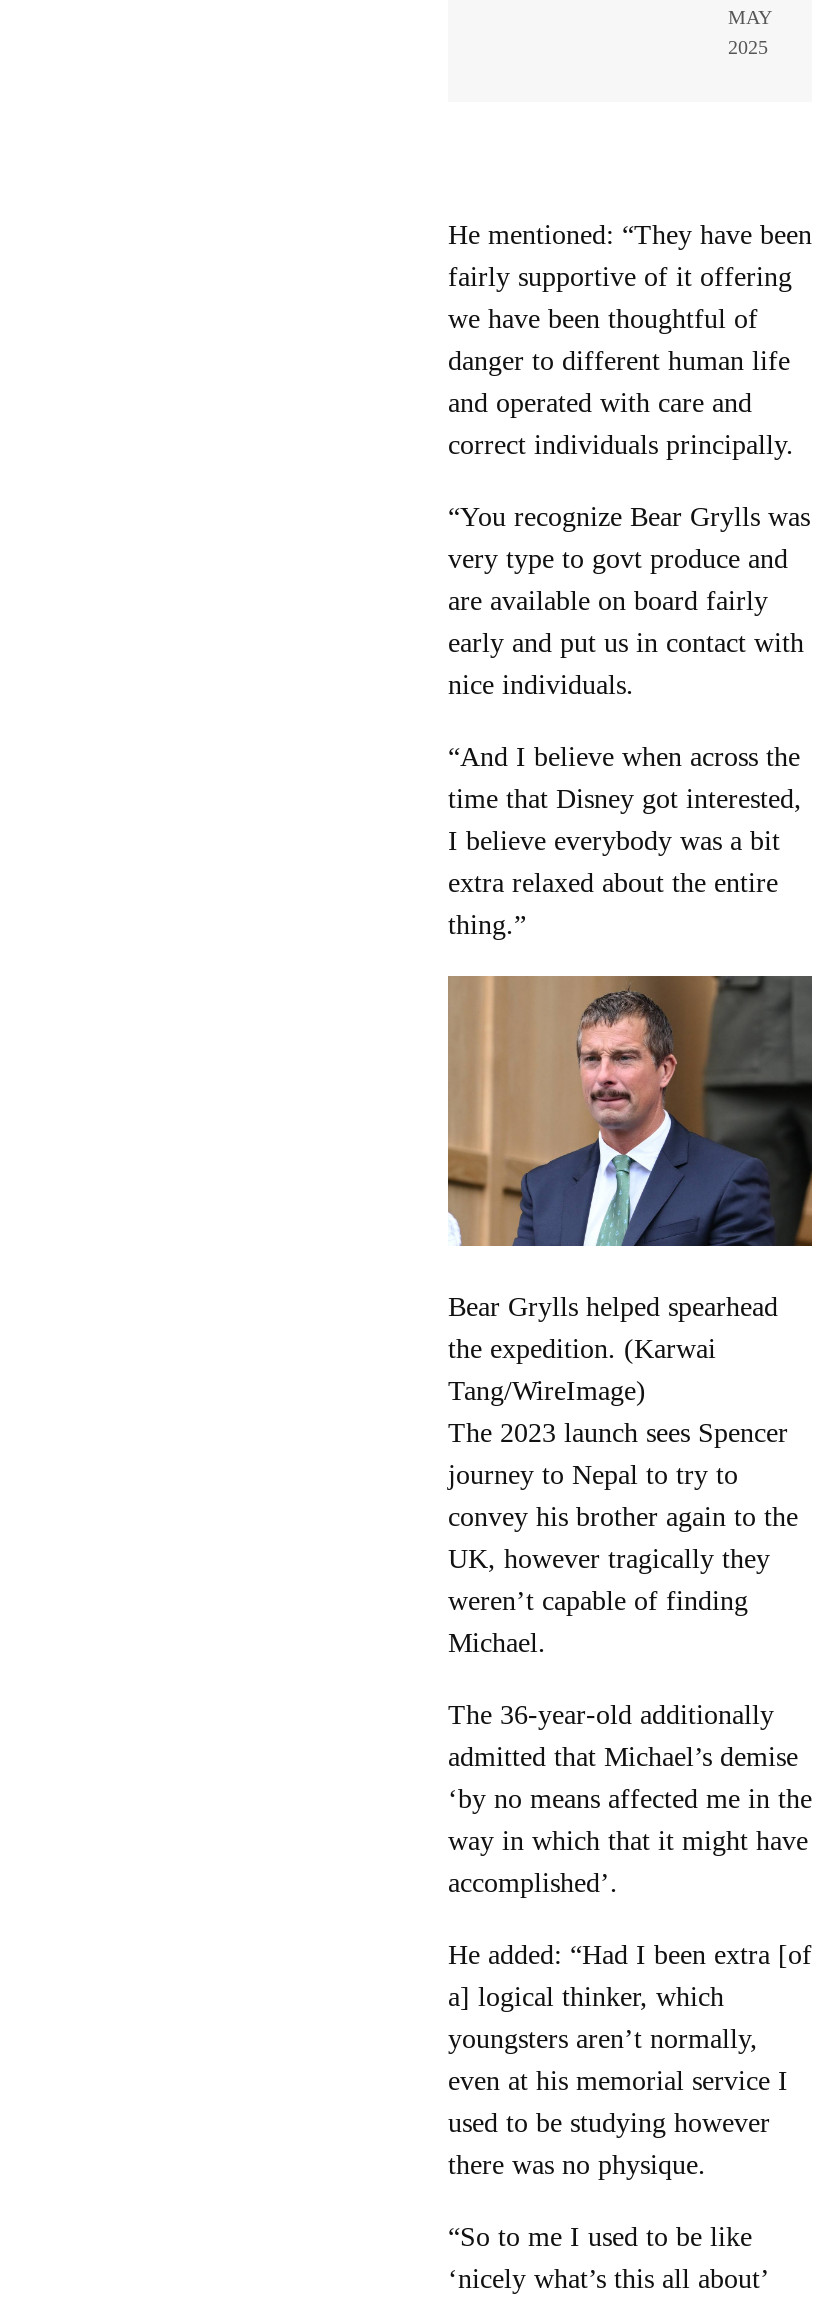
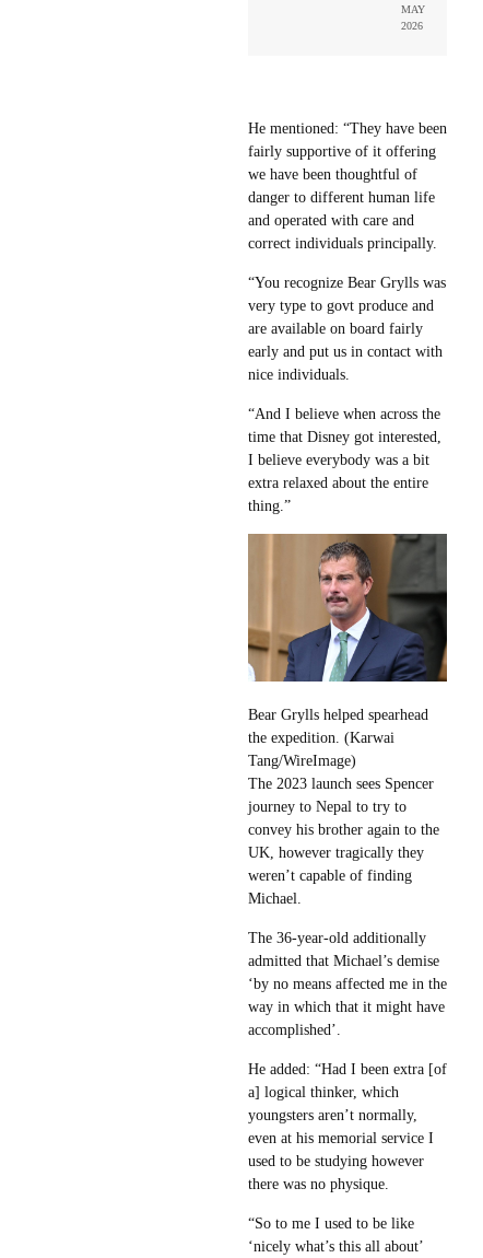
- 2025
+ 2026
